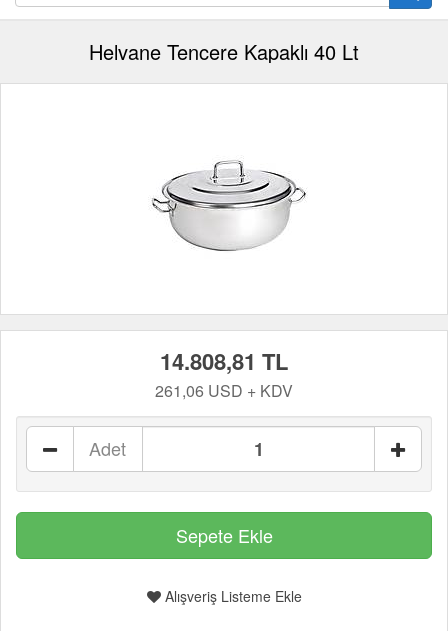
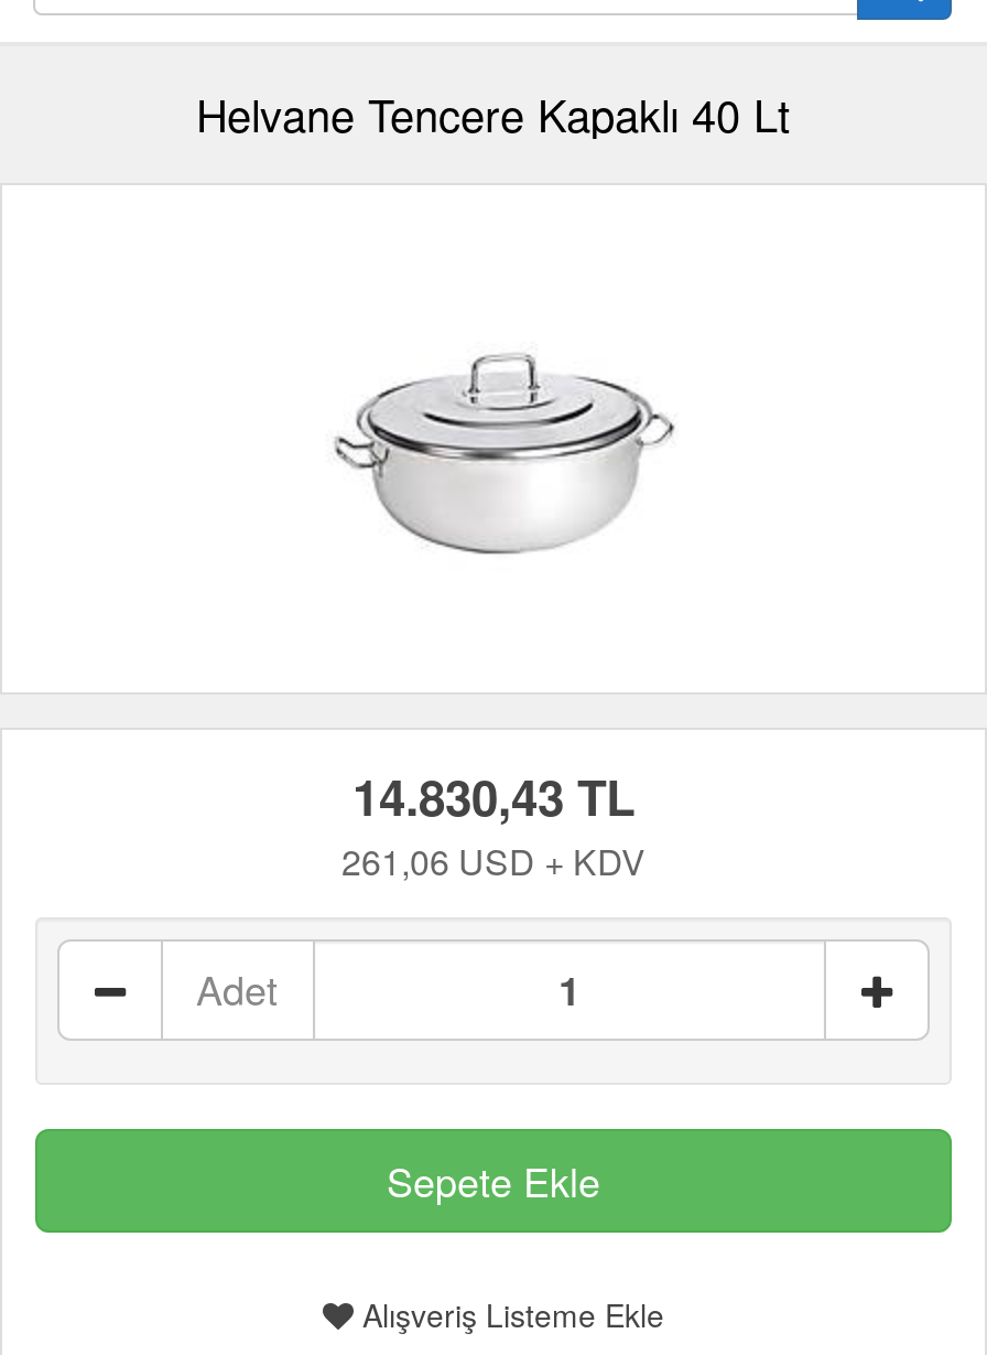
- 14.808,81 TL
+ 14.830,43 TL
